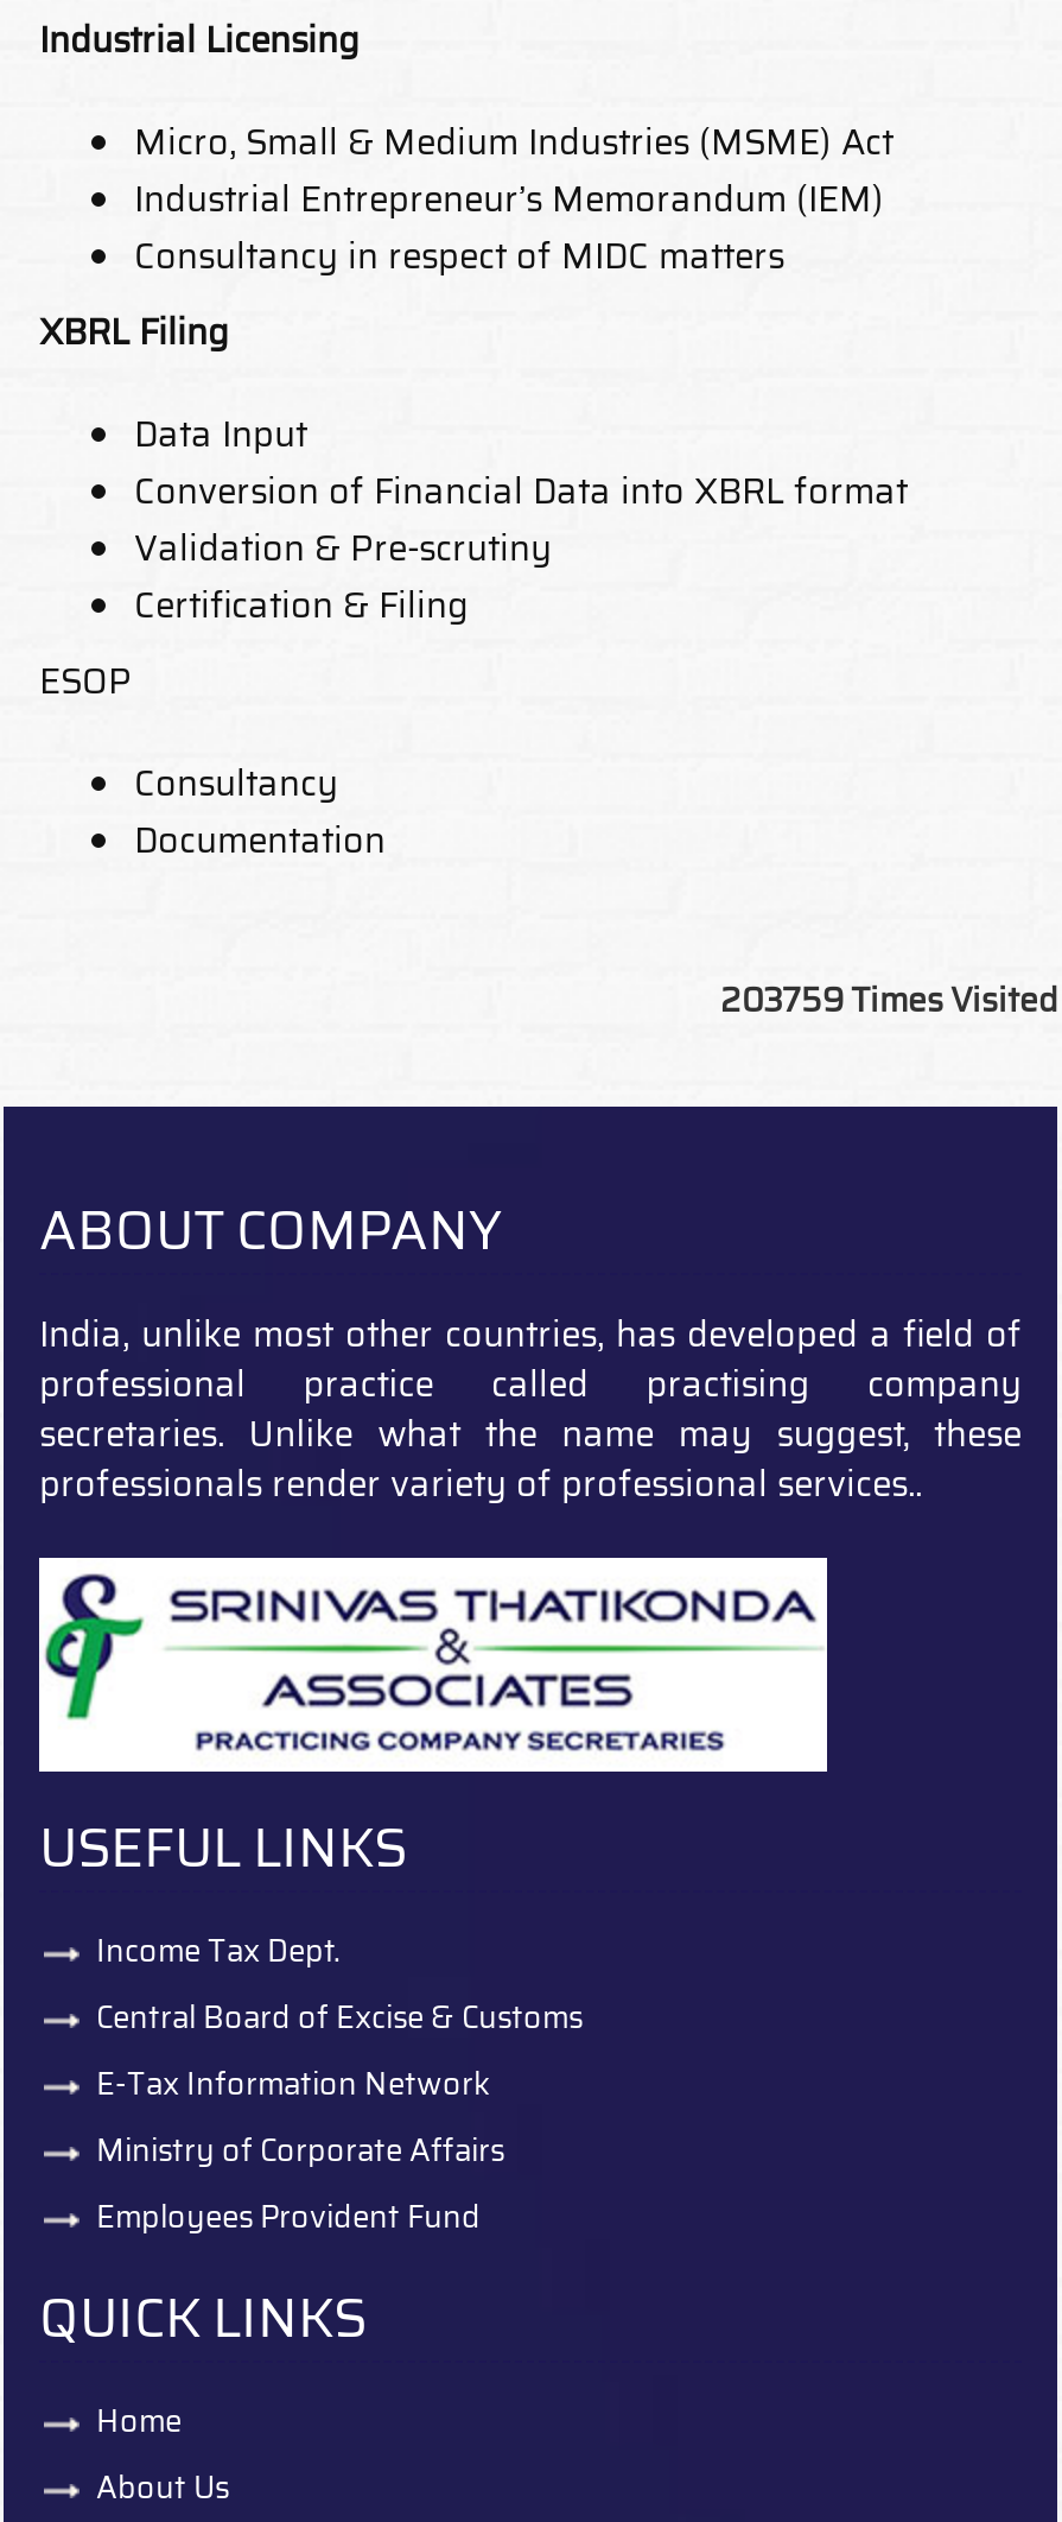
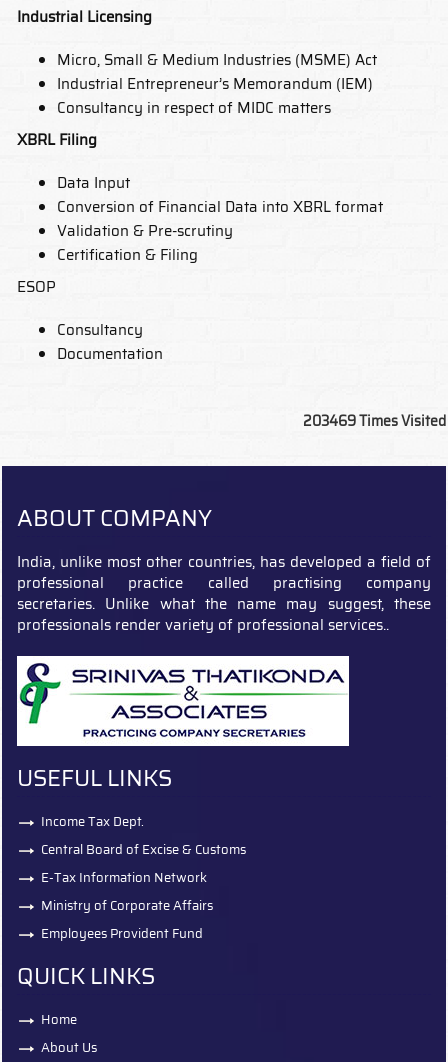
- 203759 Times Visited
+ 203469 Times Visited
